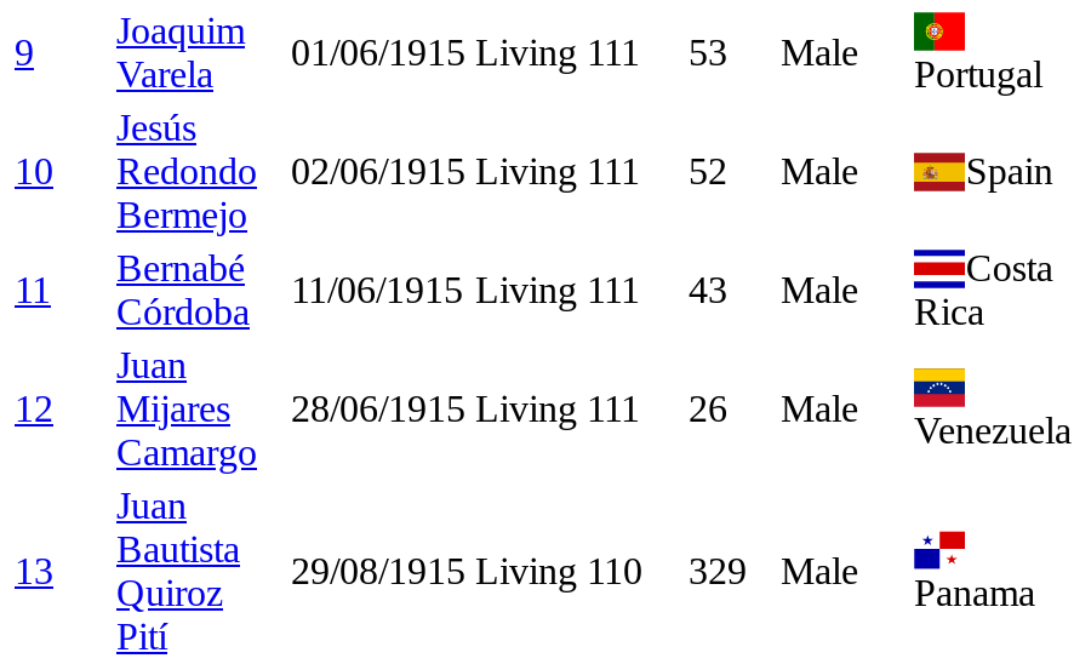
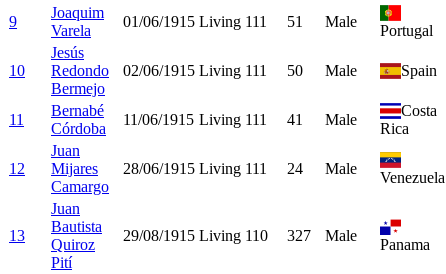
- 01/06/1915 Living 111 53 Male
+ 01/06/1915 Living 111 51 Male

- 10 Redondo 02/06/1915 Living 111 52 Male
+ 10 Redondo 02/06/1915 Living 111 50 Male

- 11/06/1915 Living 111 43 Male
+ 11/06/1915 Living 111 41 Male

- 12 Mijares 28/06/1915 Living 111 26 Male
+ 12 Mijares 28/06/1915 Living 111 24 Male

- 29/08/1915 Living 110 329 Male
+ 29/08/1915 Living 110 327 Male
